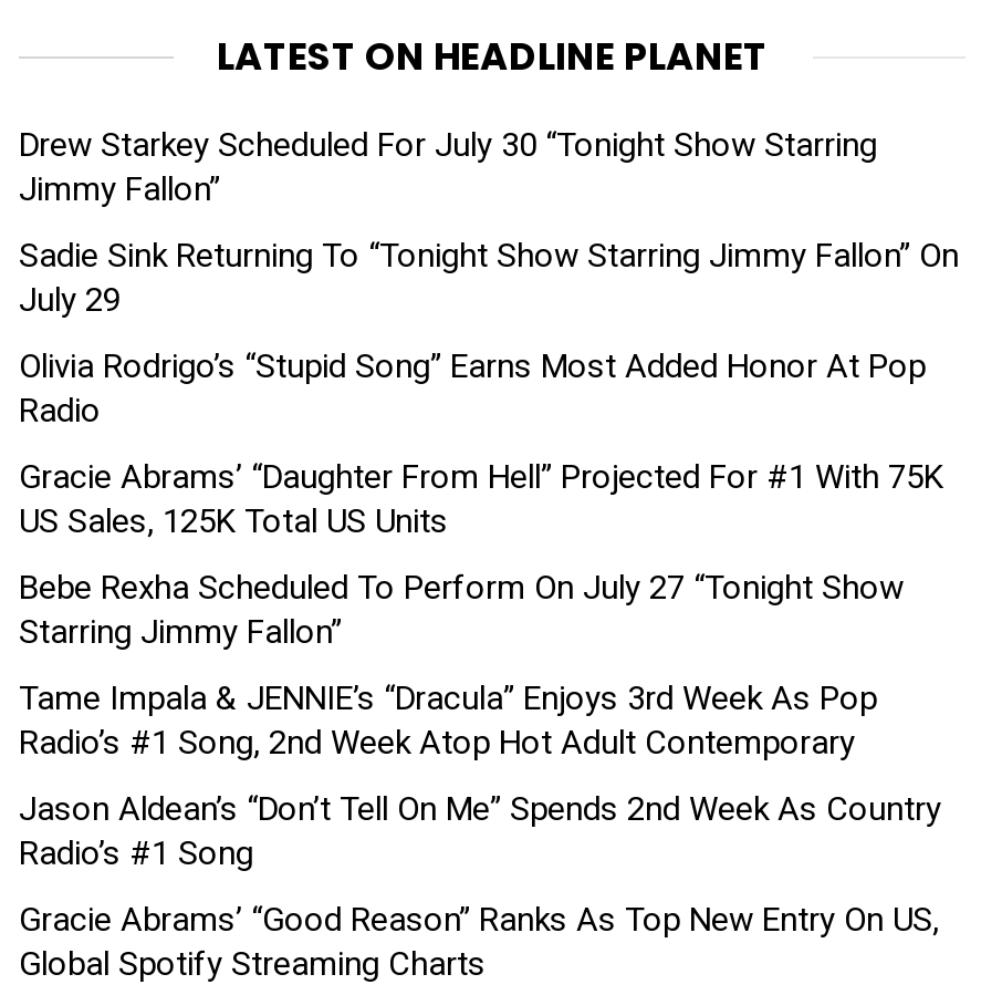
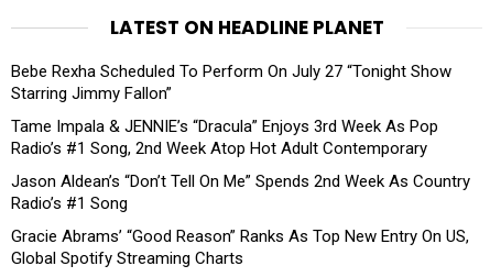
- Drew Starkey Scheduled For July 30 “Tonight Show Starring
- Jimmy Fallon”
- Sadie Sink Returning To “Tonight Show Starring Jimmy Fallon” On
- July 29
- Olivia Rodrigo’s “Stupid Song” Earns Most Added Honor At Pop
- Radio
- Gracie Abrams’ “Daughter From Hell” Projected For #1 With 75K
- US Sales, 125K Total US Units
